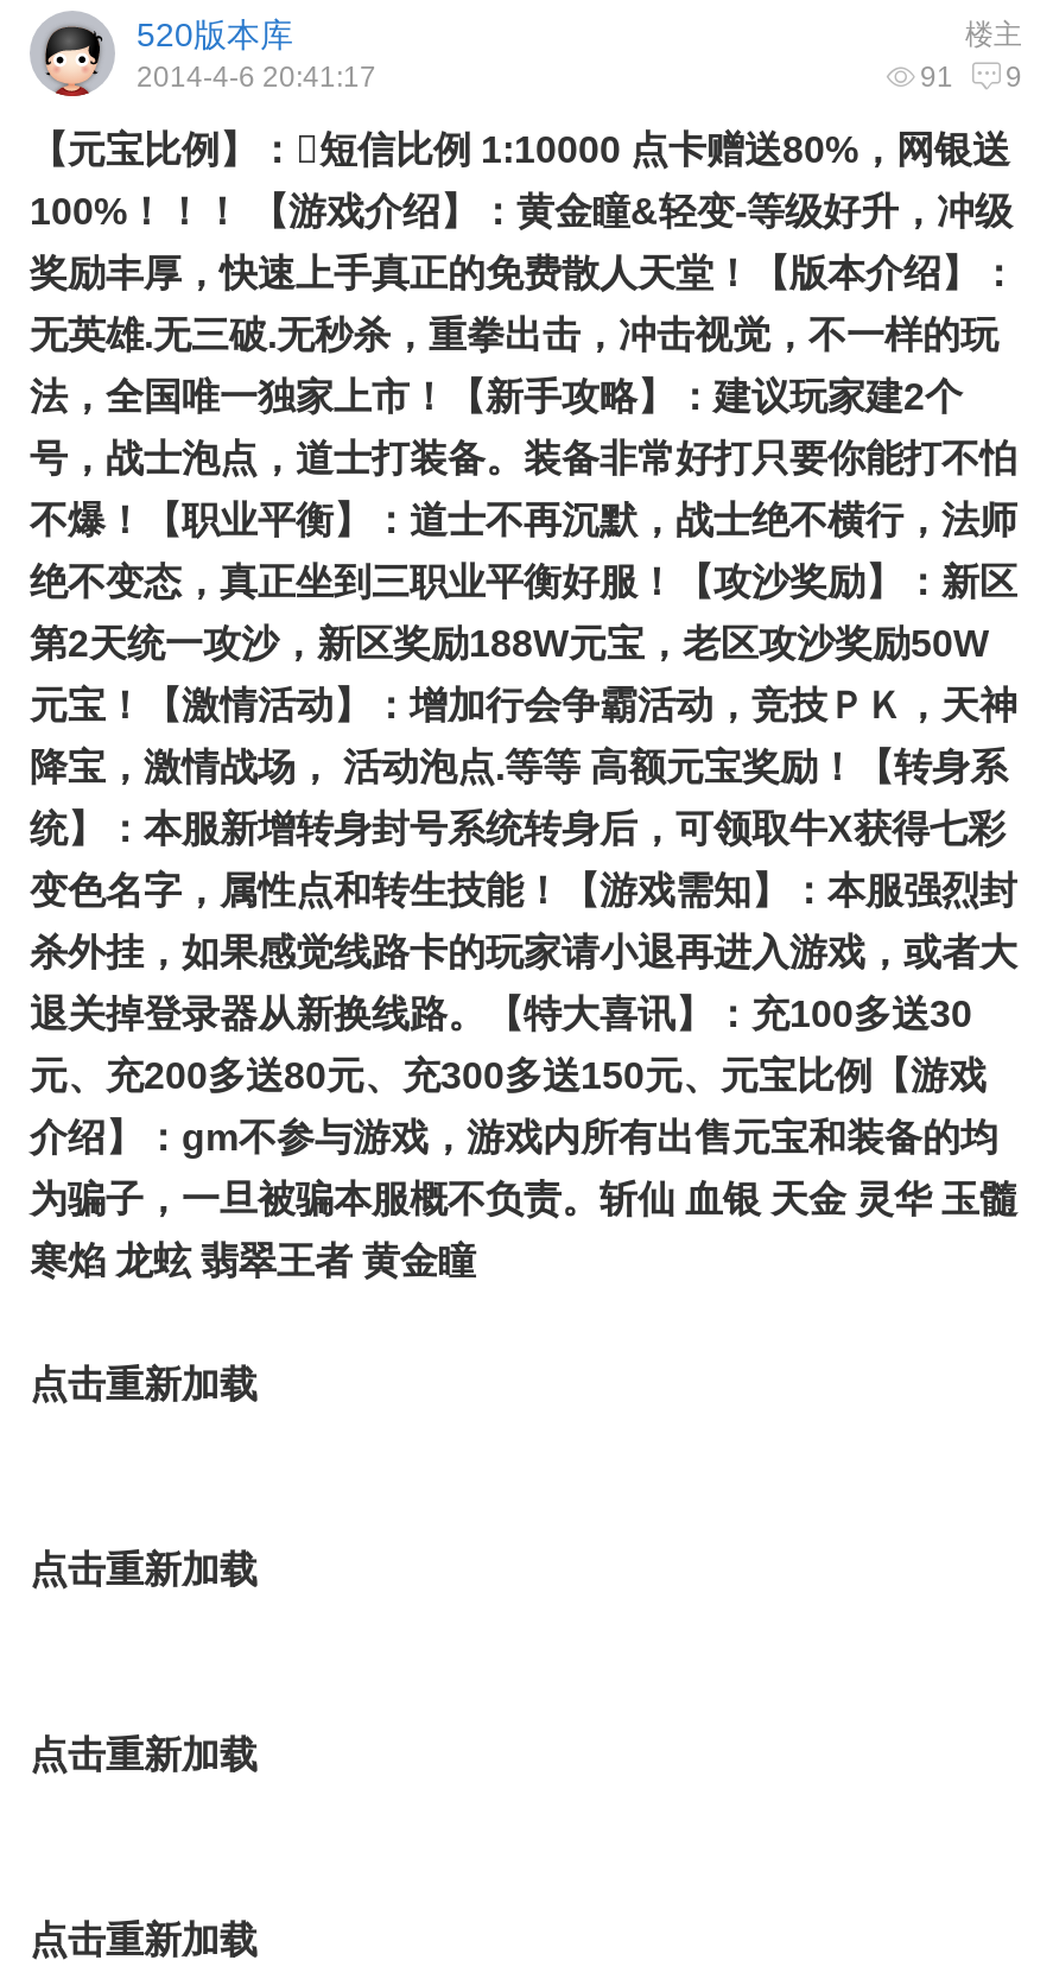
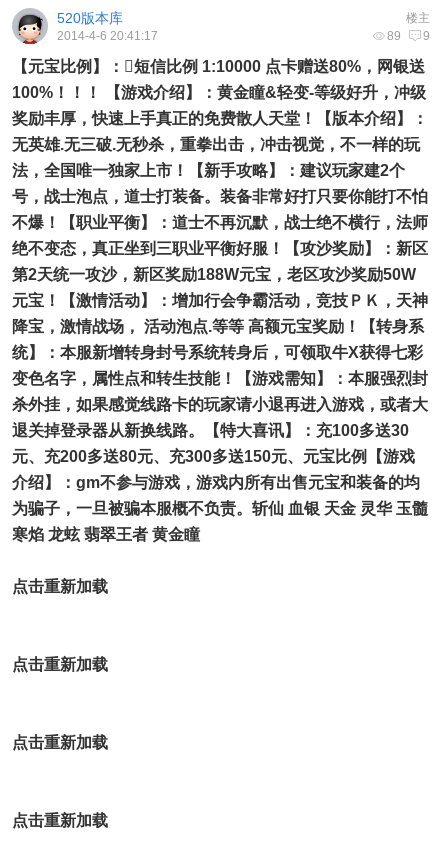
- 91 9
+ 89 9
